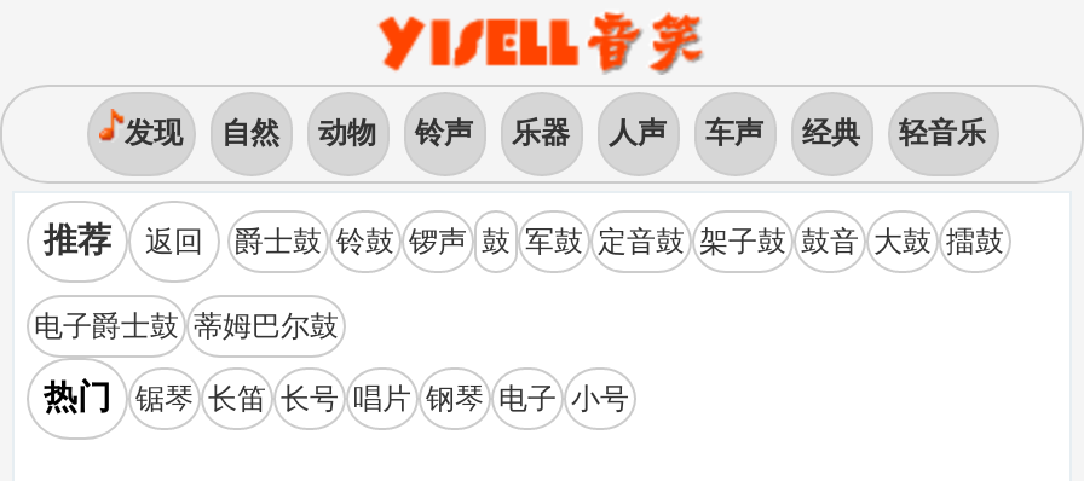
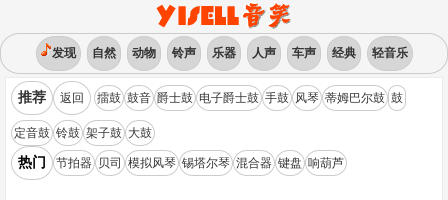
- 爵士鼓 铃鼓 锣声 鼓 军鼓 定音鼓 架子鼓 鼓音 大鼓 擂鼓
+ 擂鼓 鼓音 爵士鼓 电子爵士鼓 手鼓 风琴 蒂姆巴尔鼓 鼓

- 电子爵士鼓 蒂姆巴尔鼓
+ 定音鼓 铃鼓 架子鼓 大鼓

- 锯琴 长笛 长号 唱片 钢琴 电子 小号
+ 节拍器 贝司 模拟风琴 锡塔尔琴 混合器 键盘 响葫芦
